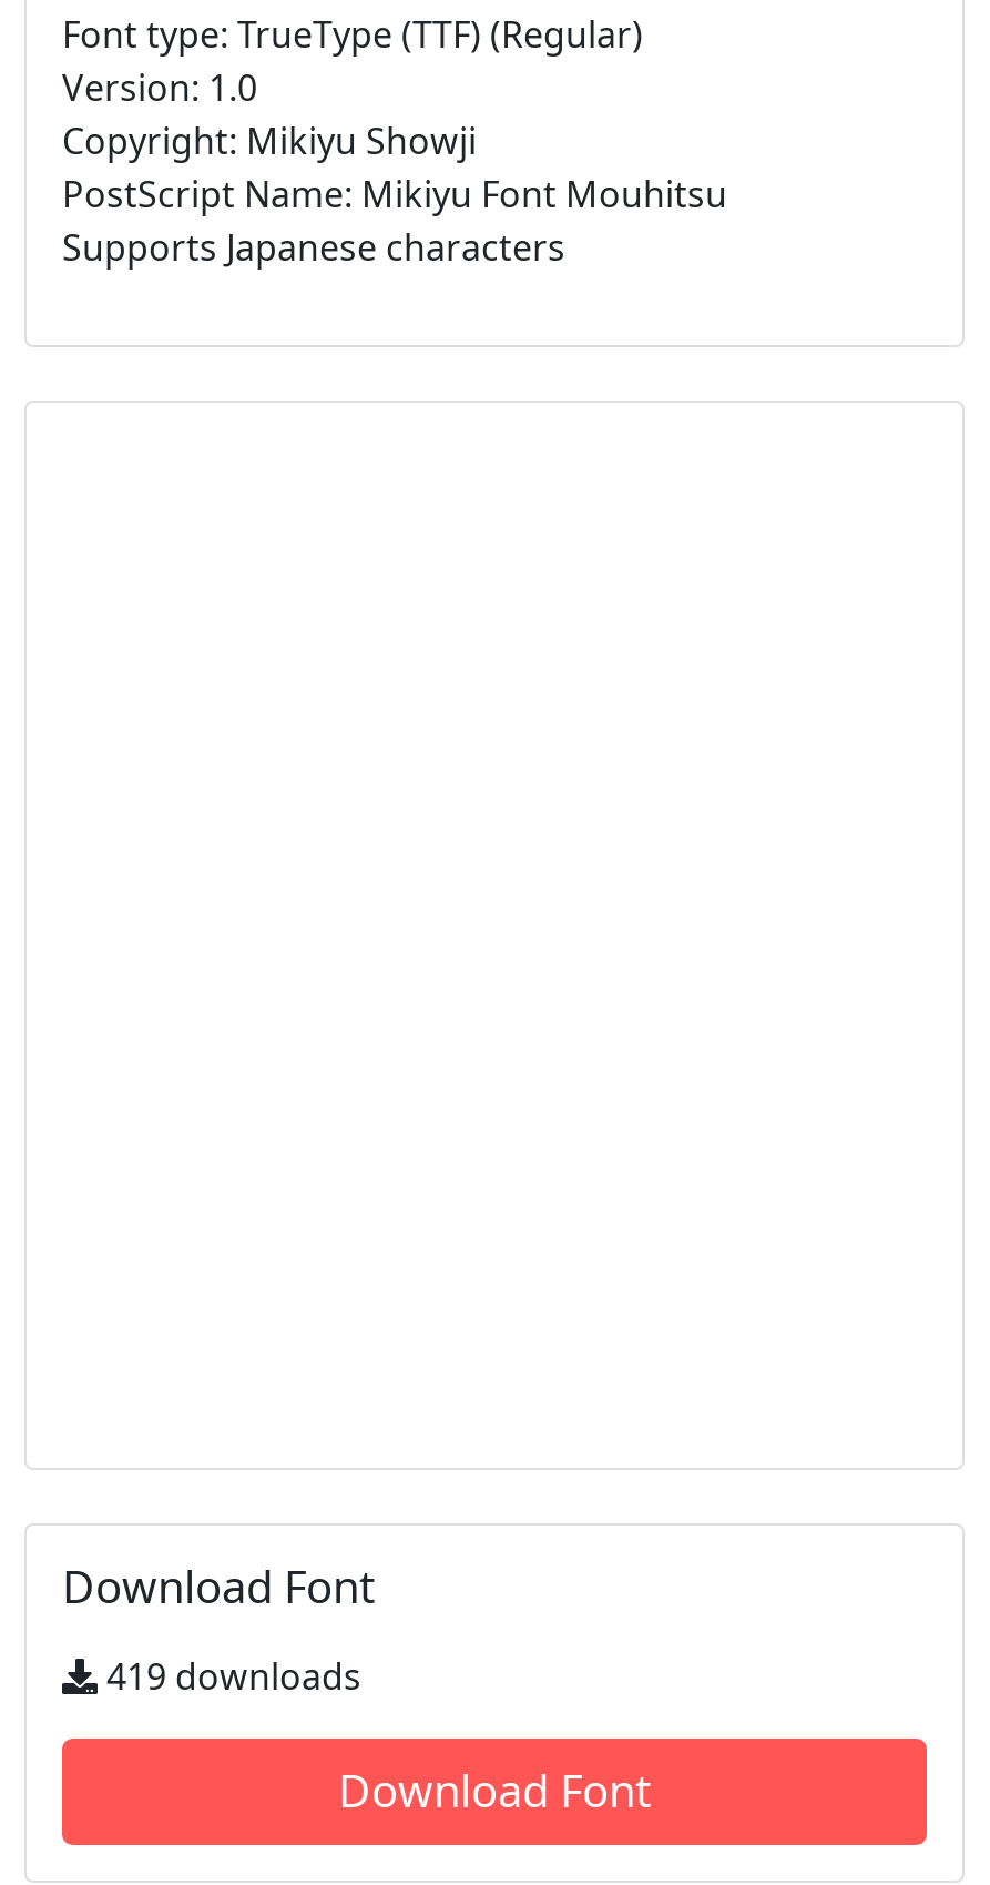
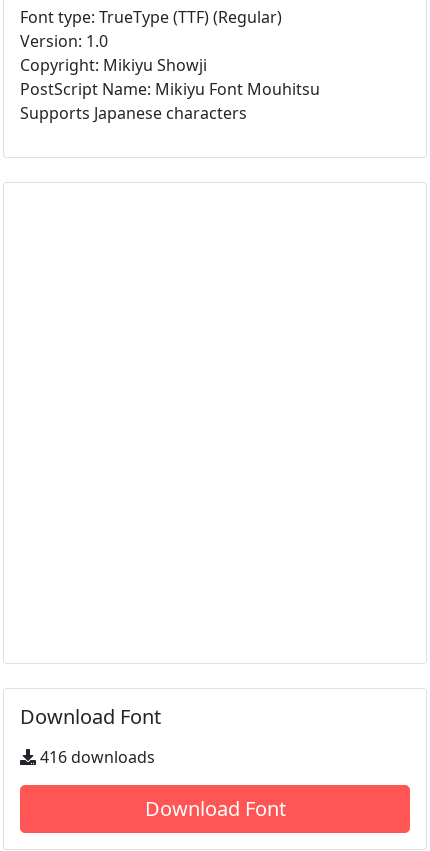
- 419 downloads
+ 416 downloads
